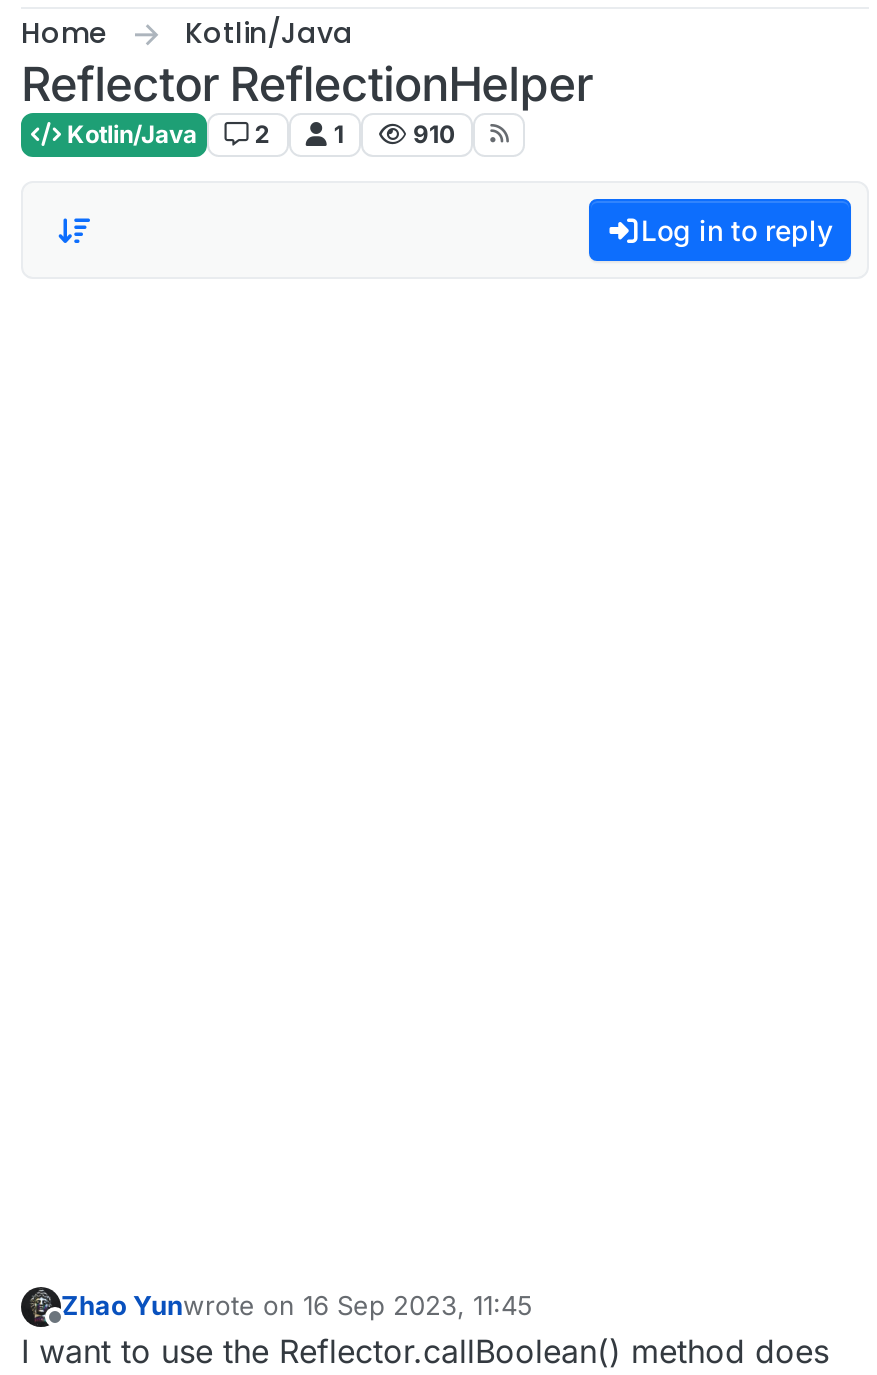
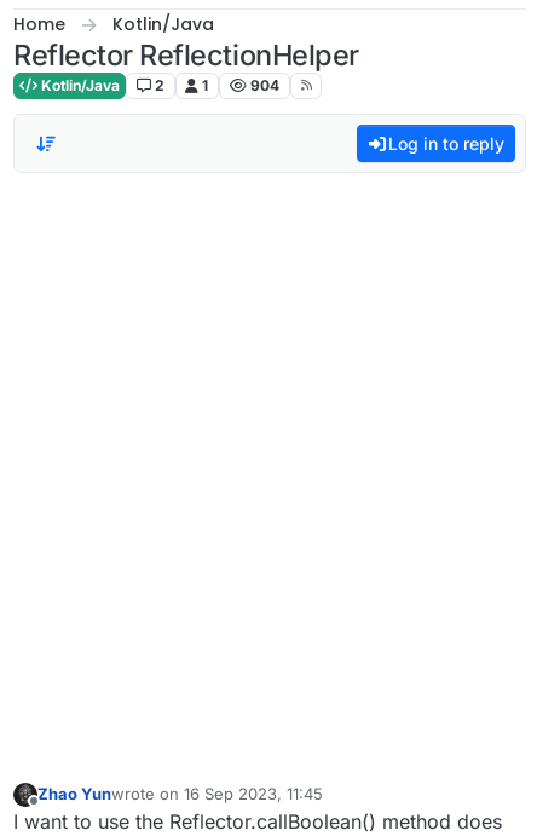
- 910
+ 904
